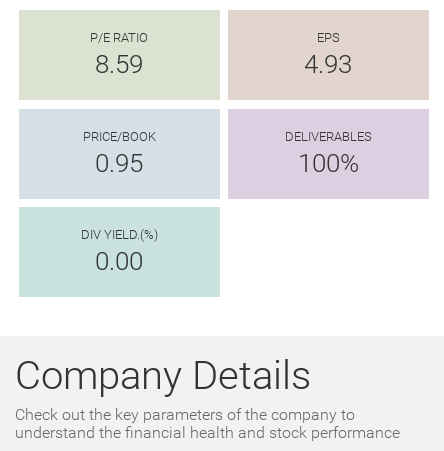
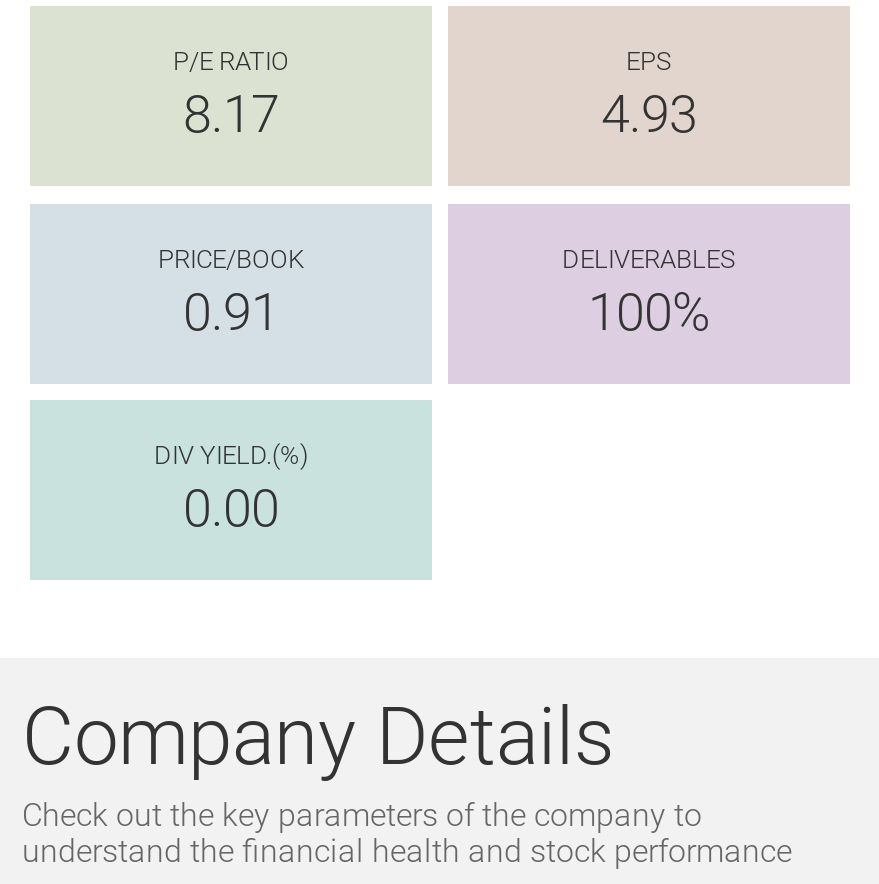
- 8.59
+ 8.17

- 0.95
+ 0.91
